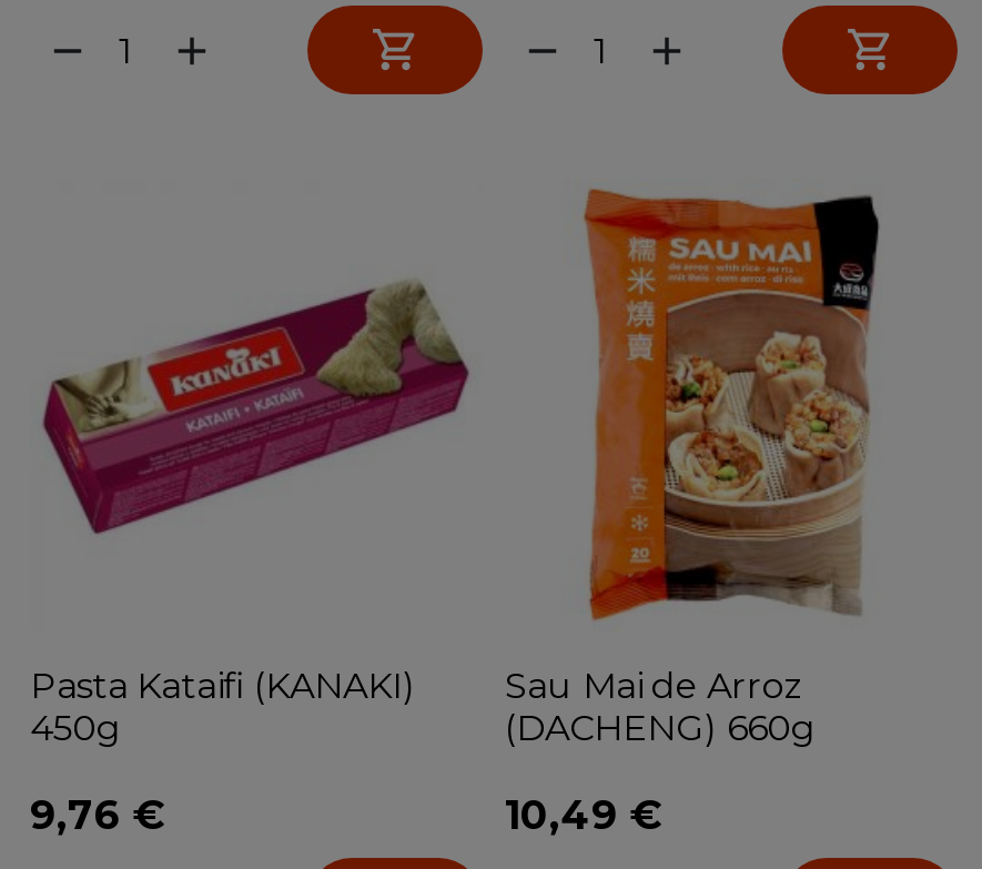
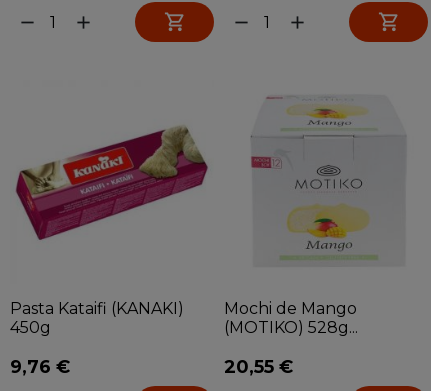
- [image]
- Sau Mai de Arroz
- (DACHENG) 660g
+ [image]
+ Mochi de Mango
+ (MOTIKO) 528g...

- 10,49 €
+ 20,55 €
